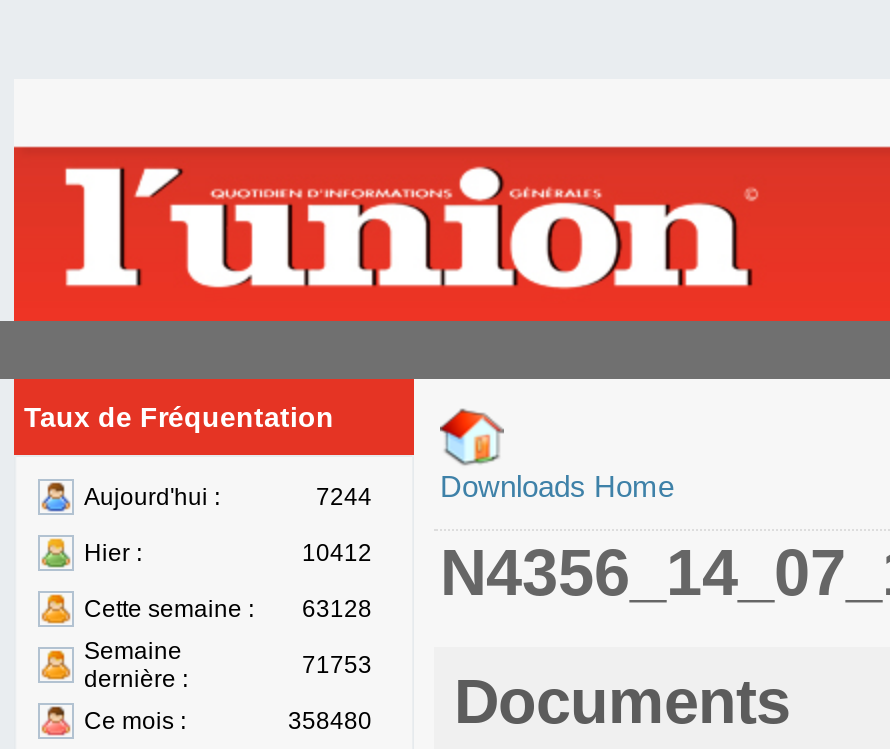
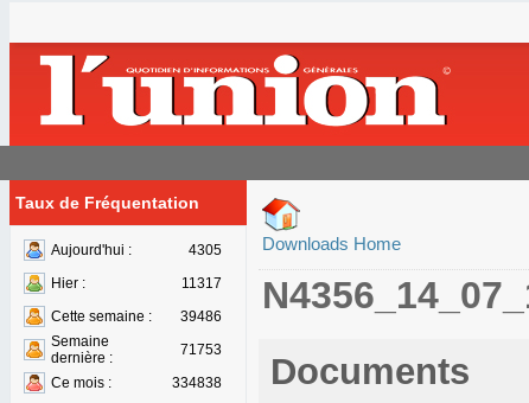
- 7244
+ 4305

- 10412
+ 11317

- Cette semaine : 63128
+ Cette semaine : 39486

- 358480
+ 334838
